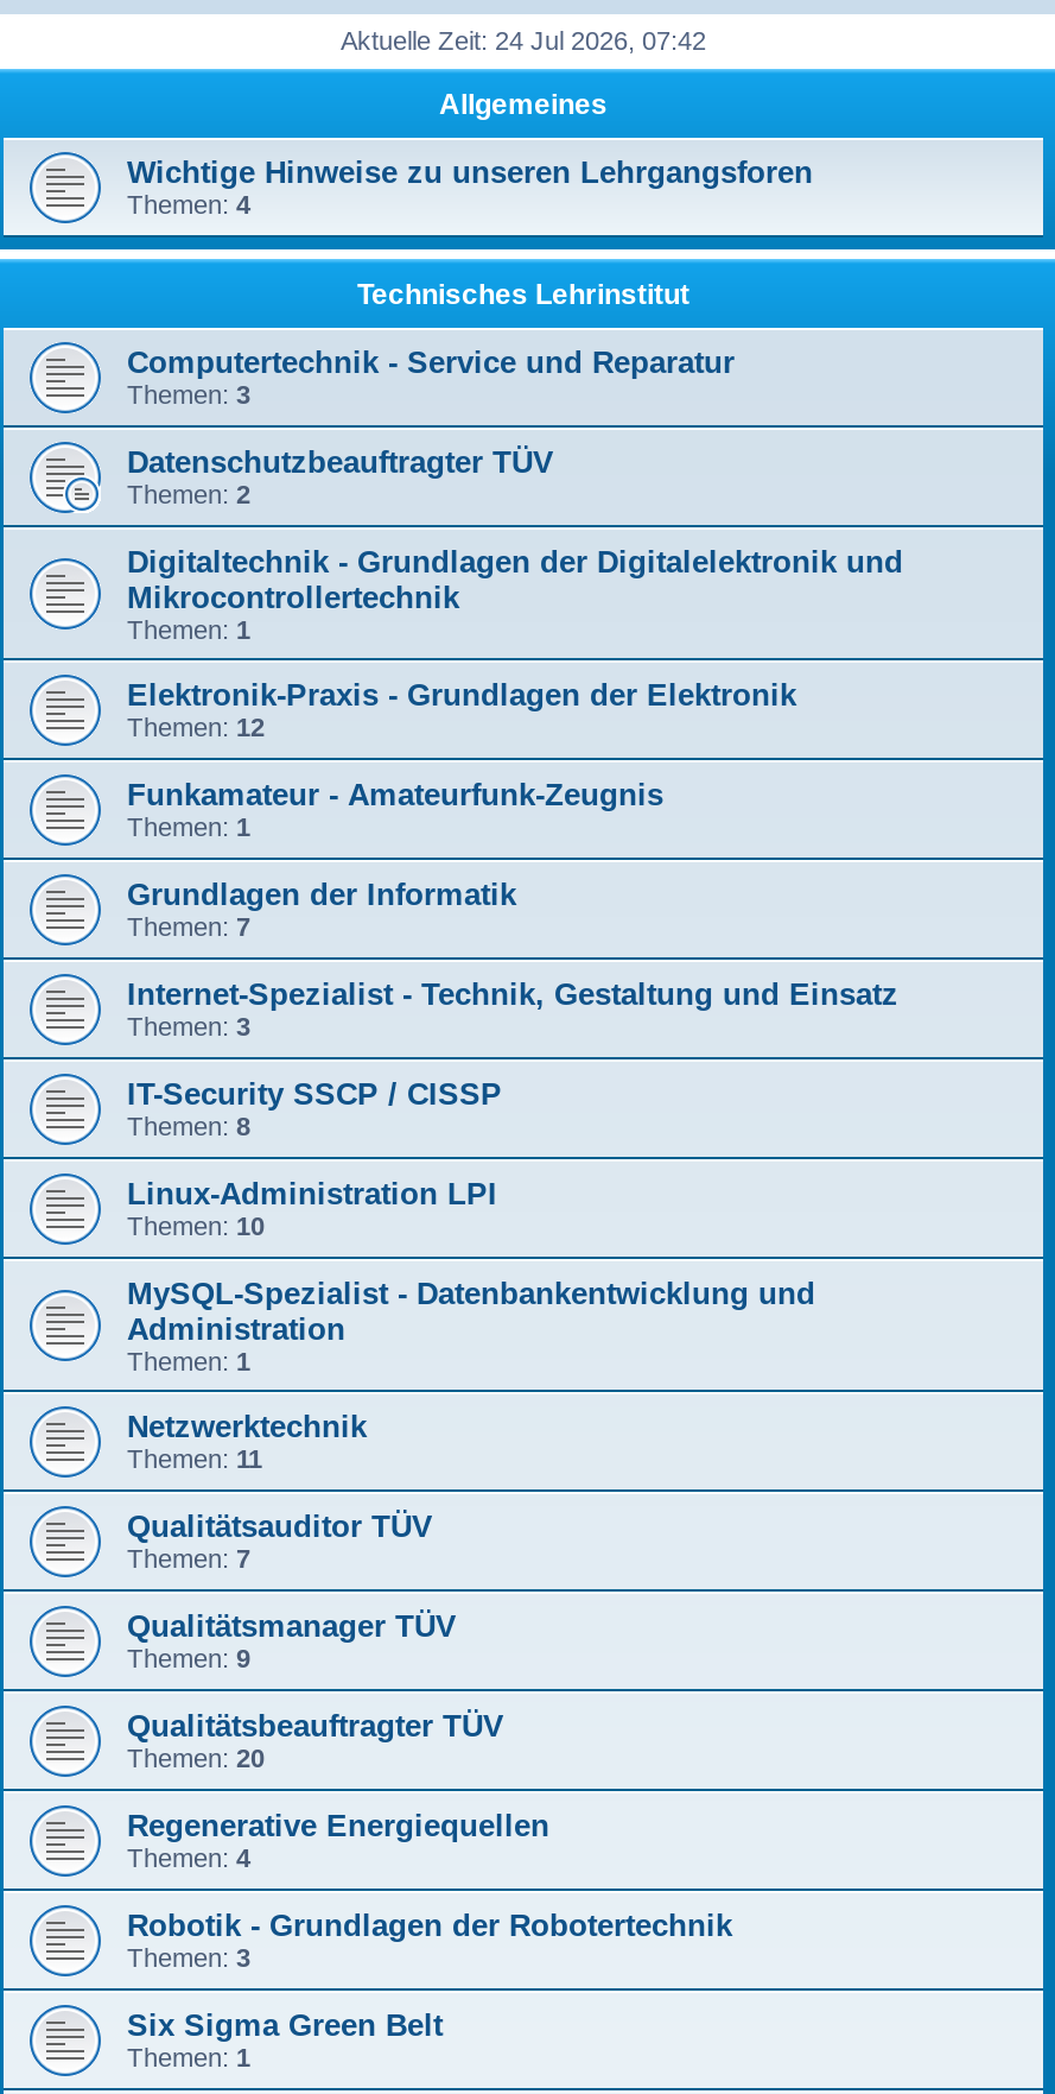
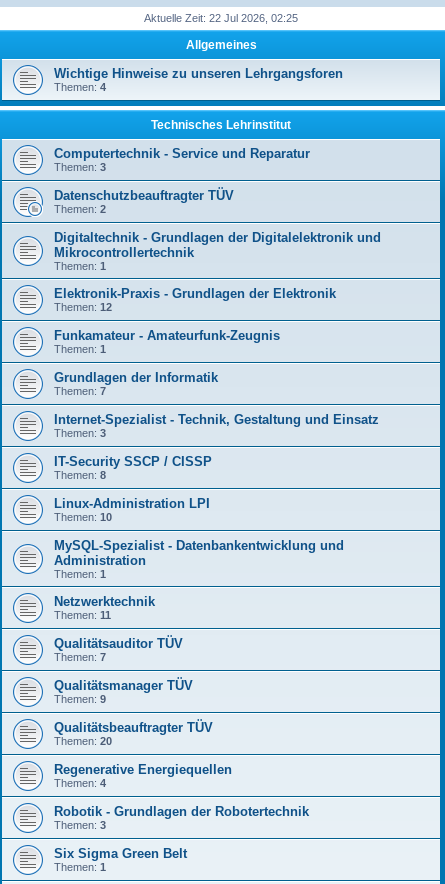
- Aktuelle Zeit: 24 Jul 2026, 07:42
+ Aktuelle Zeit: 22 Jul 2026, 02:25
